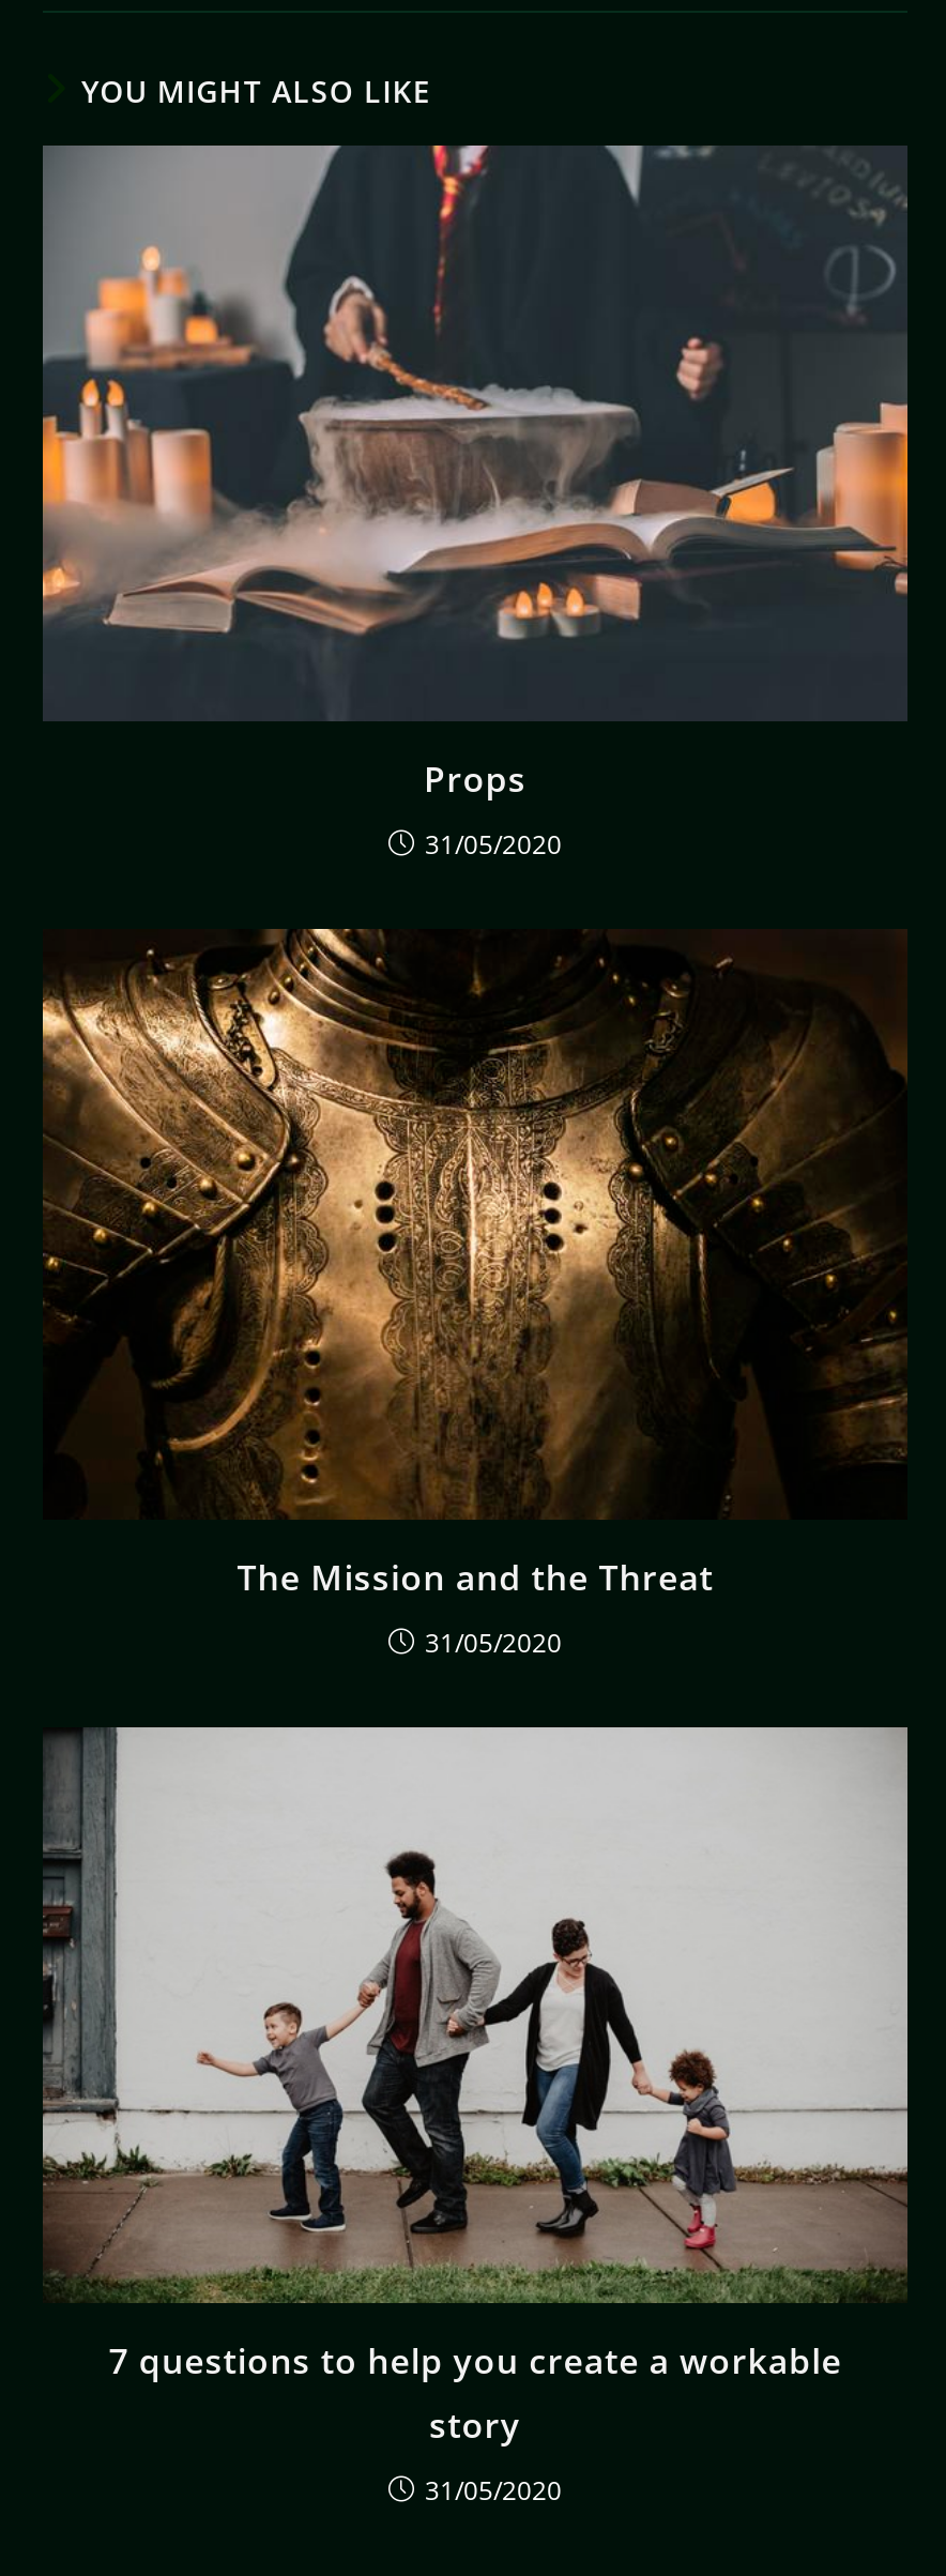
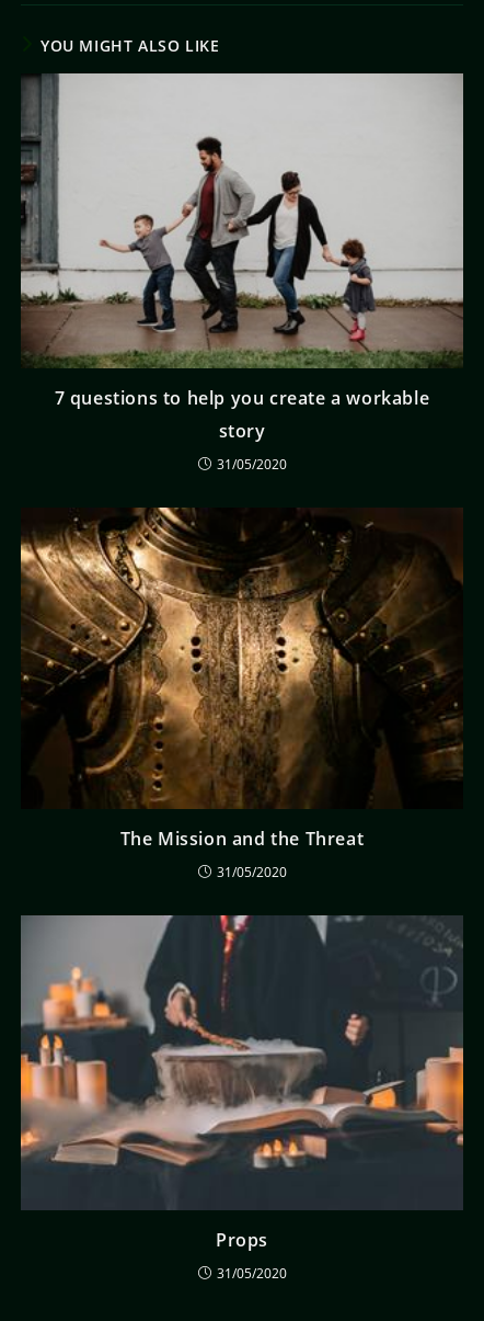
moved down: [image] | Props

moved down: [image] | 31/05/2020 | The Mission and the Threat | 31/05/2020

moved up: [image] | 7 questions to help you create a workable | story
